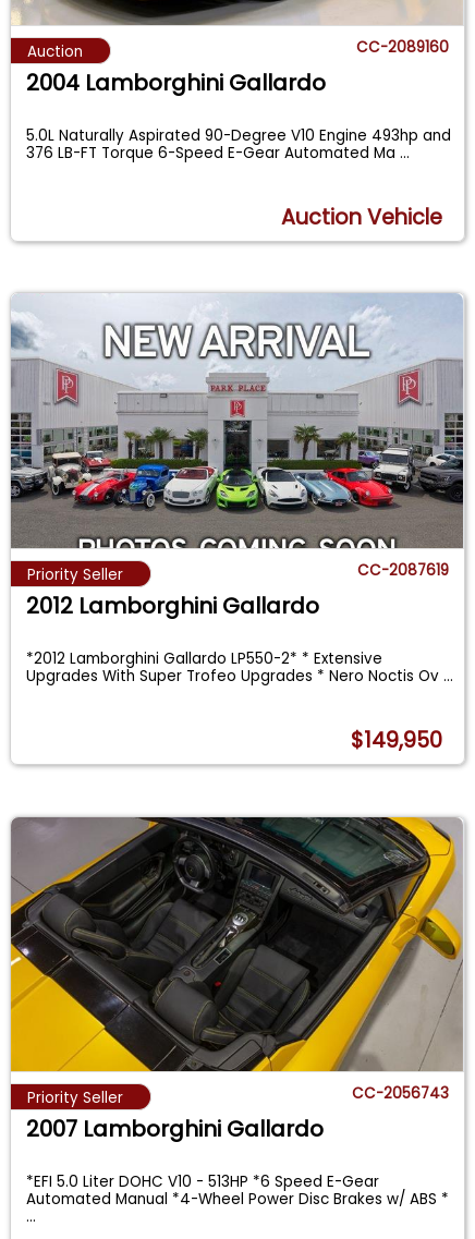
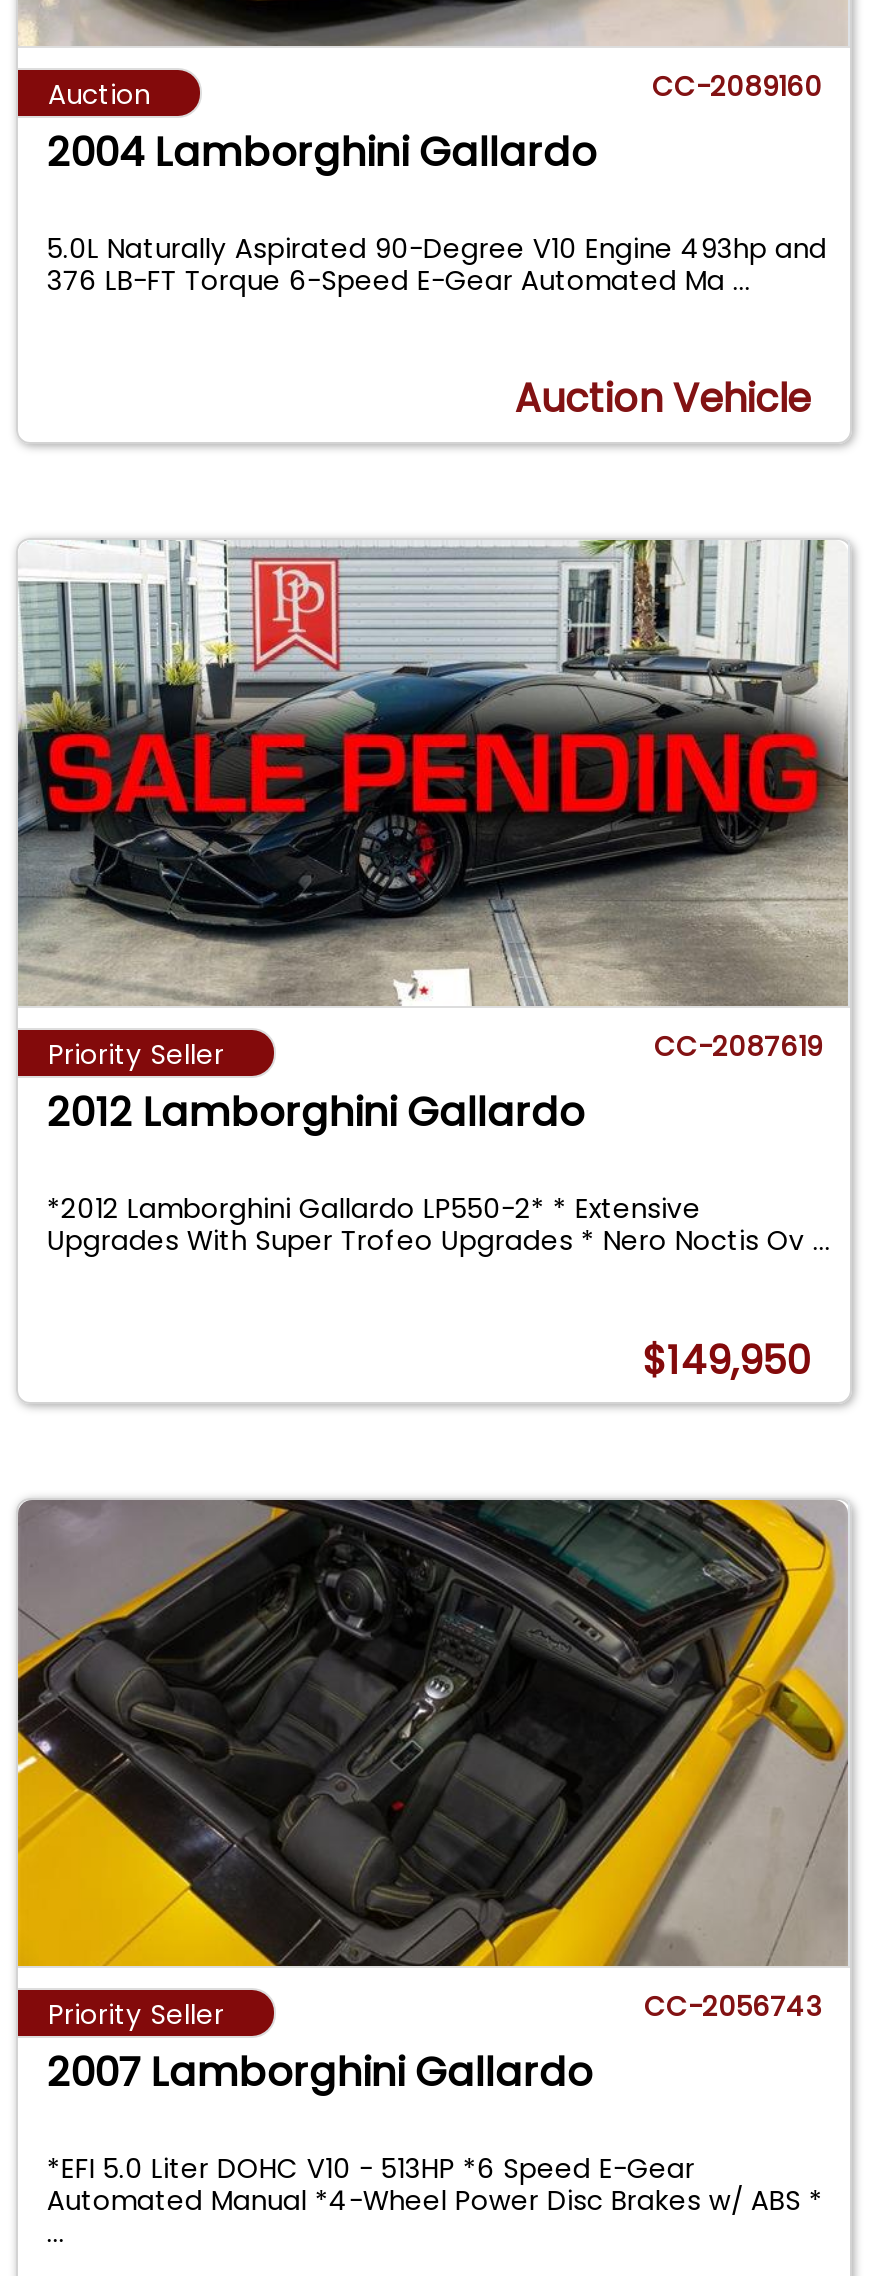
- [image]
+ [image]
